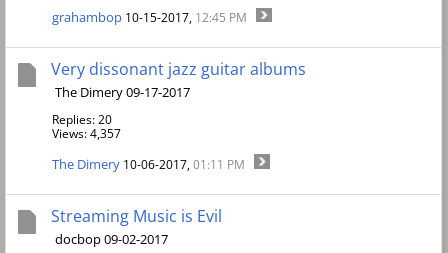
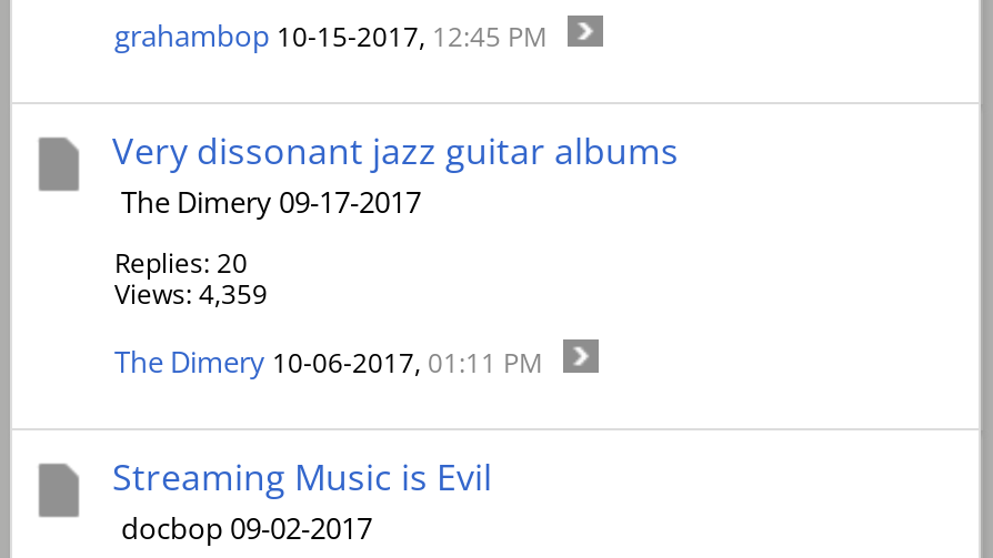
- Views: 4,357
+ Views: 4,359
